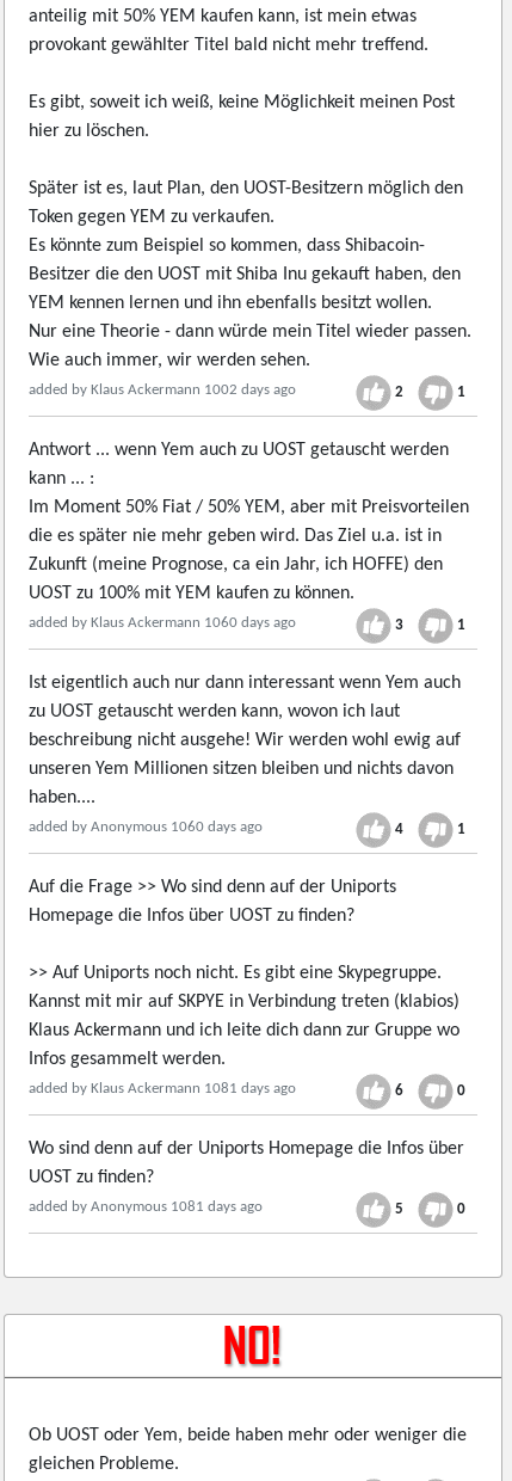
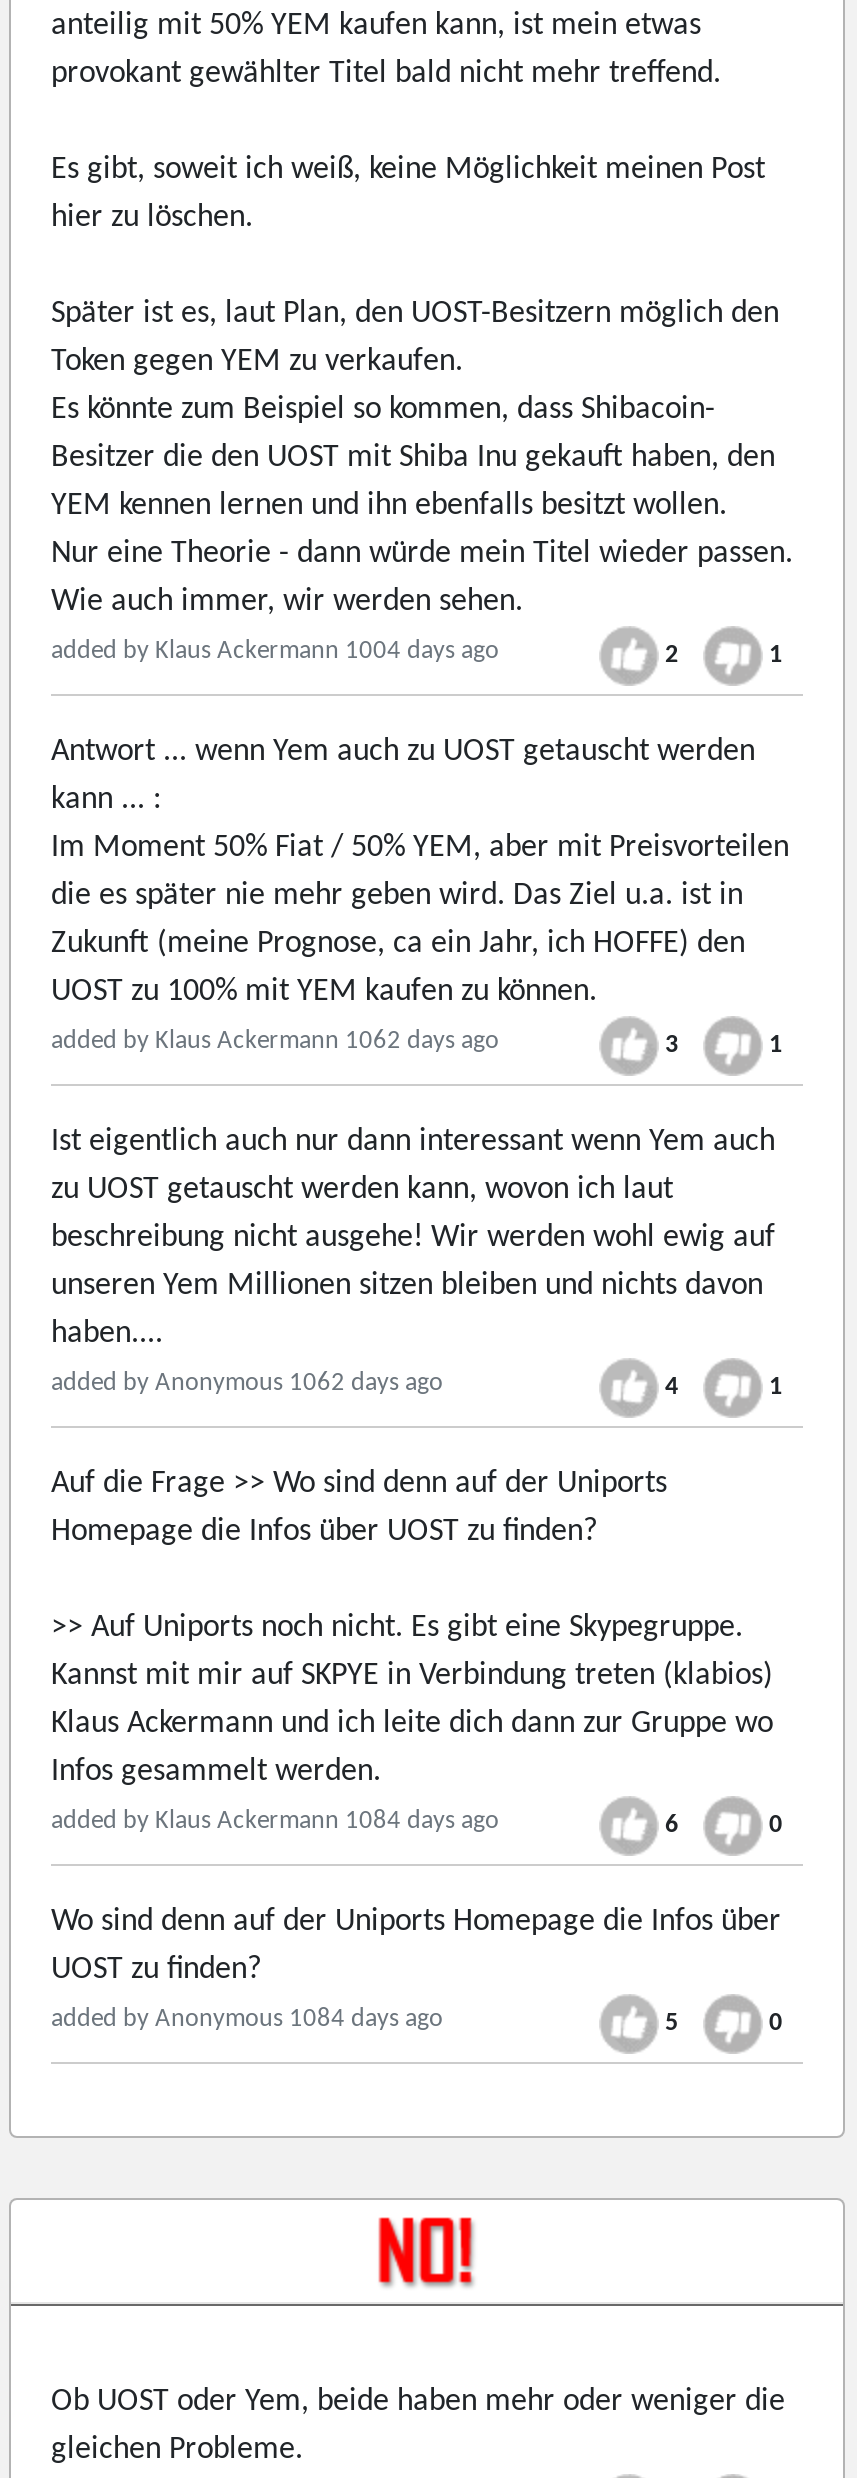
- added by Klaus Ackermann 1002 days ago
+ added by Klaus Ackermann 1004 days ago

- added by Klaus Ackermann 1060 days ago
+ added by Klaus Ackermann 1062 days ago

- added by Anonymous 1060 days ago
+ added by Anonymous 1062 days ago

- added by Klaus Ackermann 1081 days ago
+ added by Klaus Ackermann 1084 days ago

- added by Anonymous 1081 days ago
+ added by Anonymous 1084 days ago
